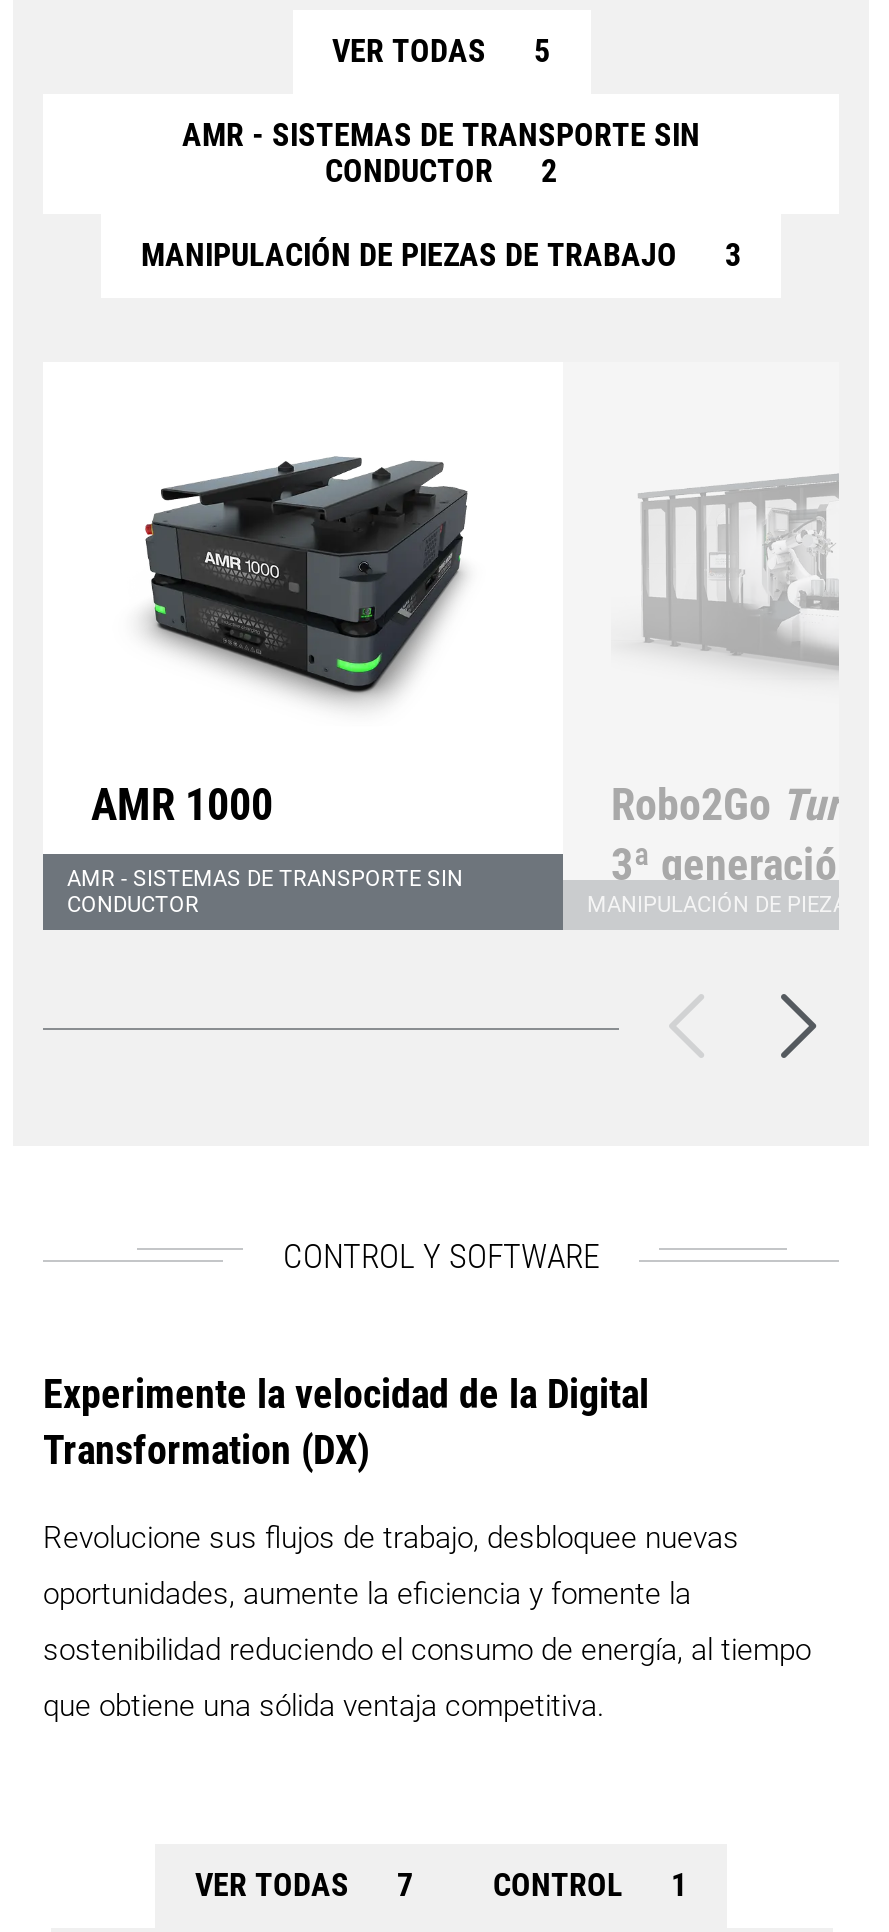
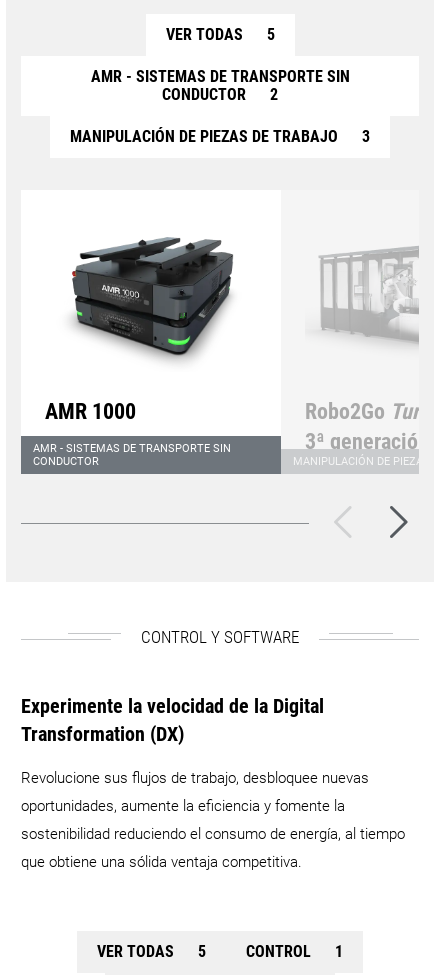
- VER TODAS 7
+ VER TODAS 5
